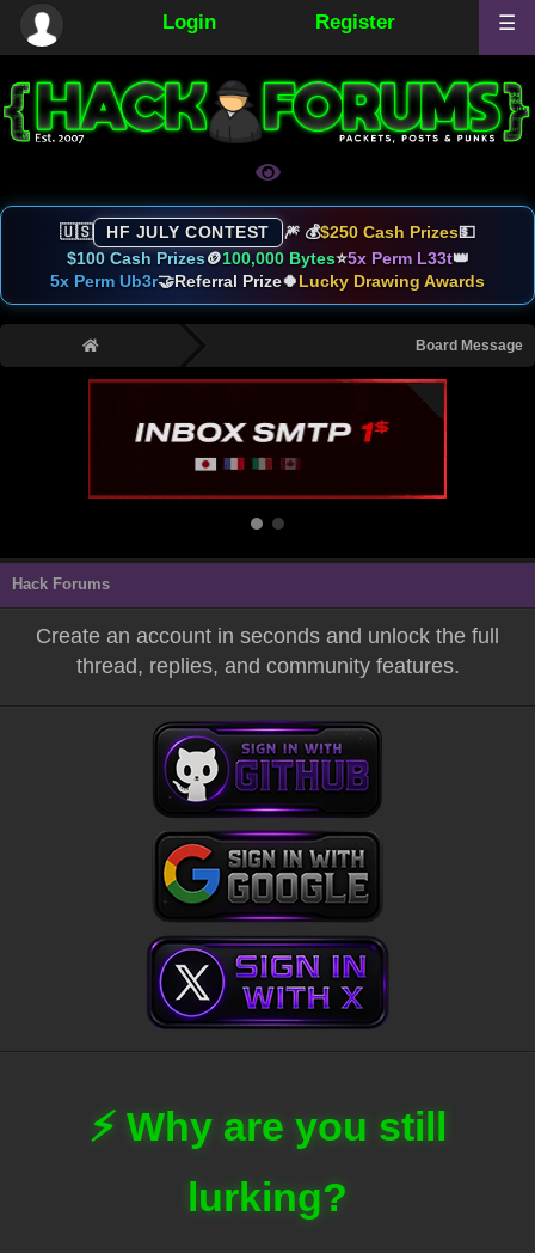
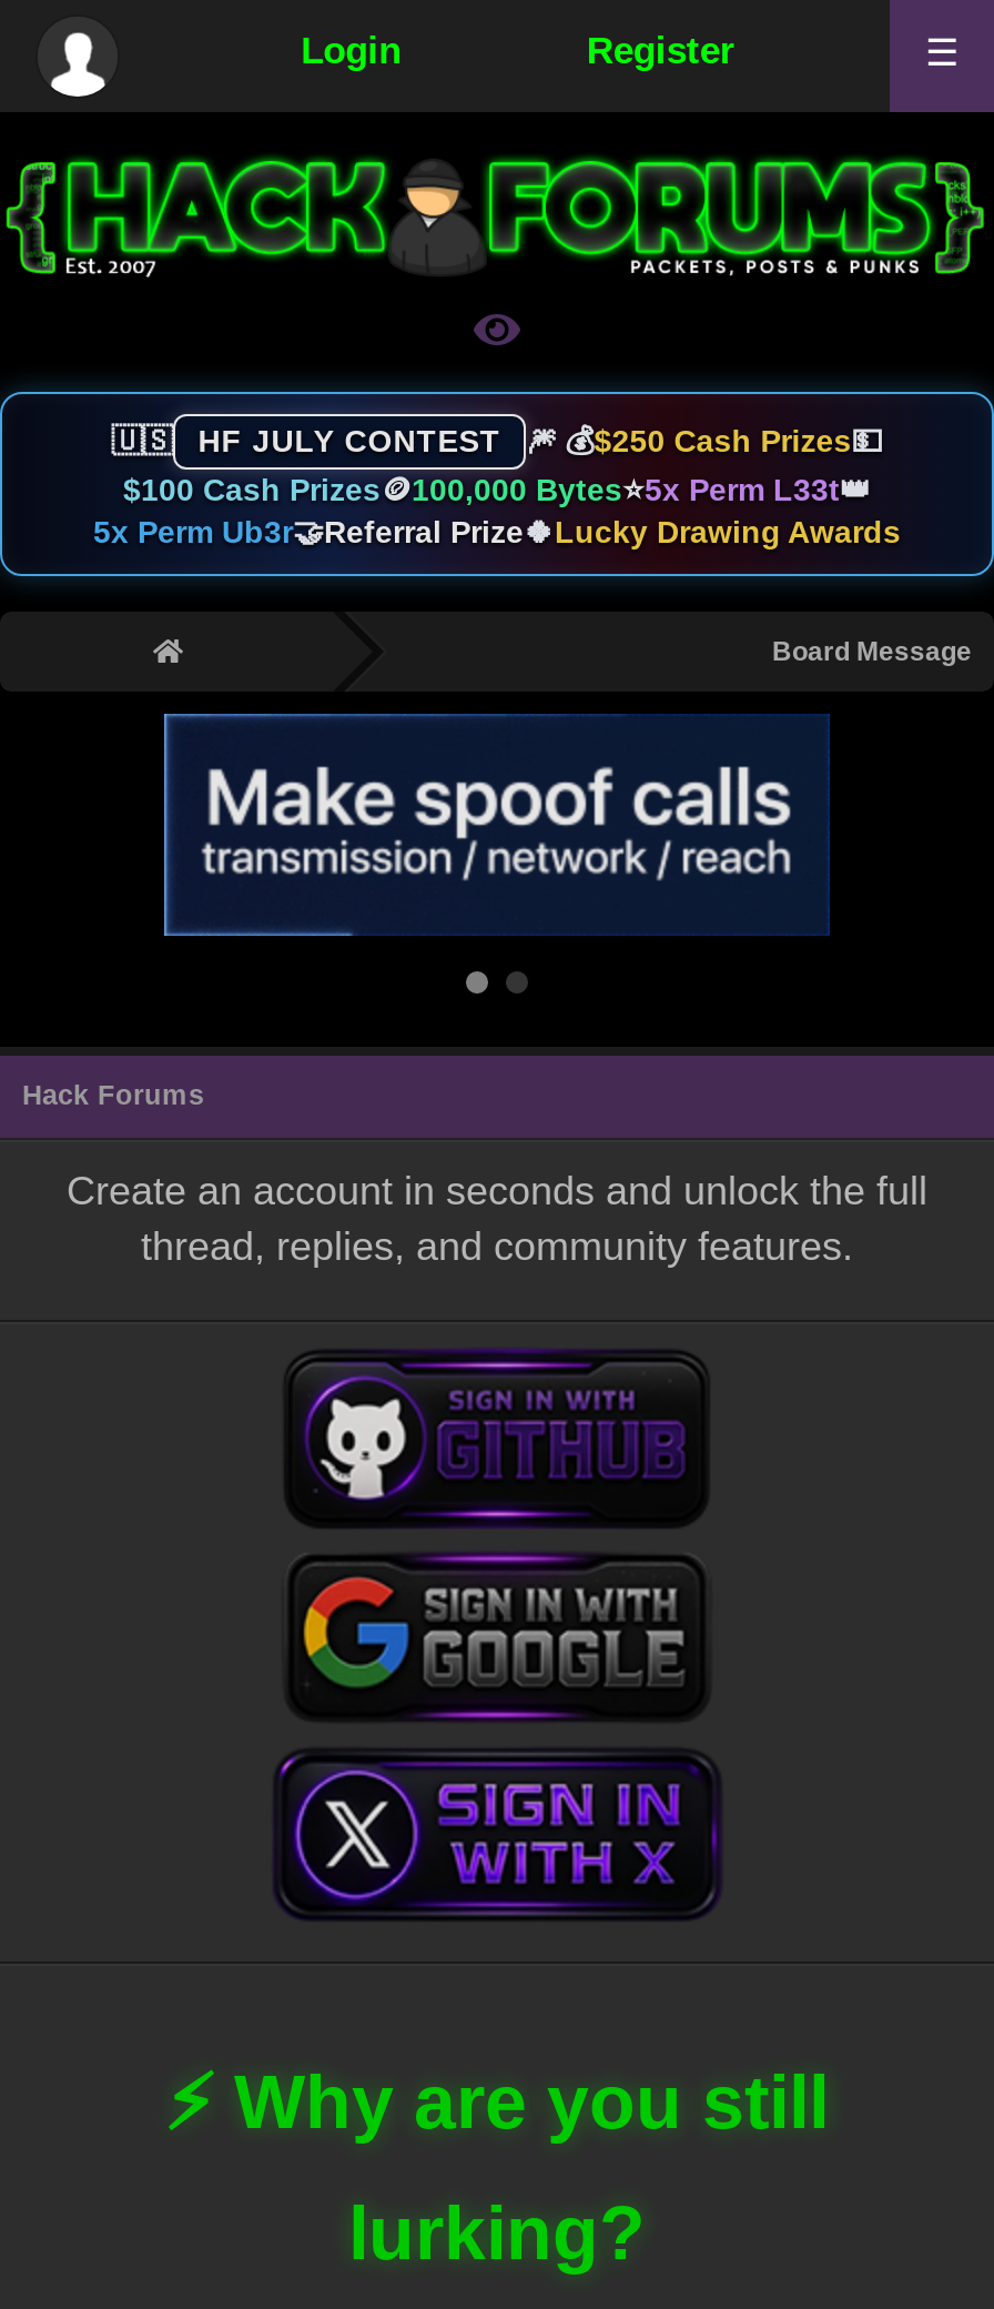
- [image]
+ [image]
